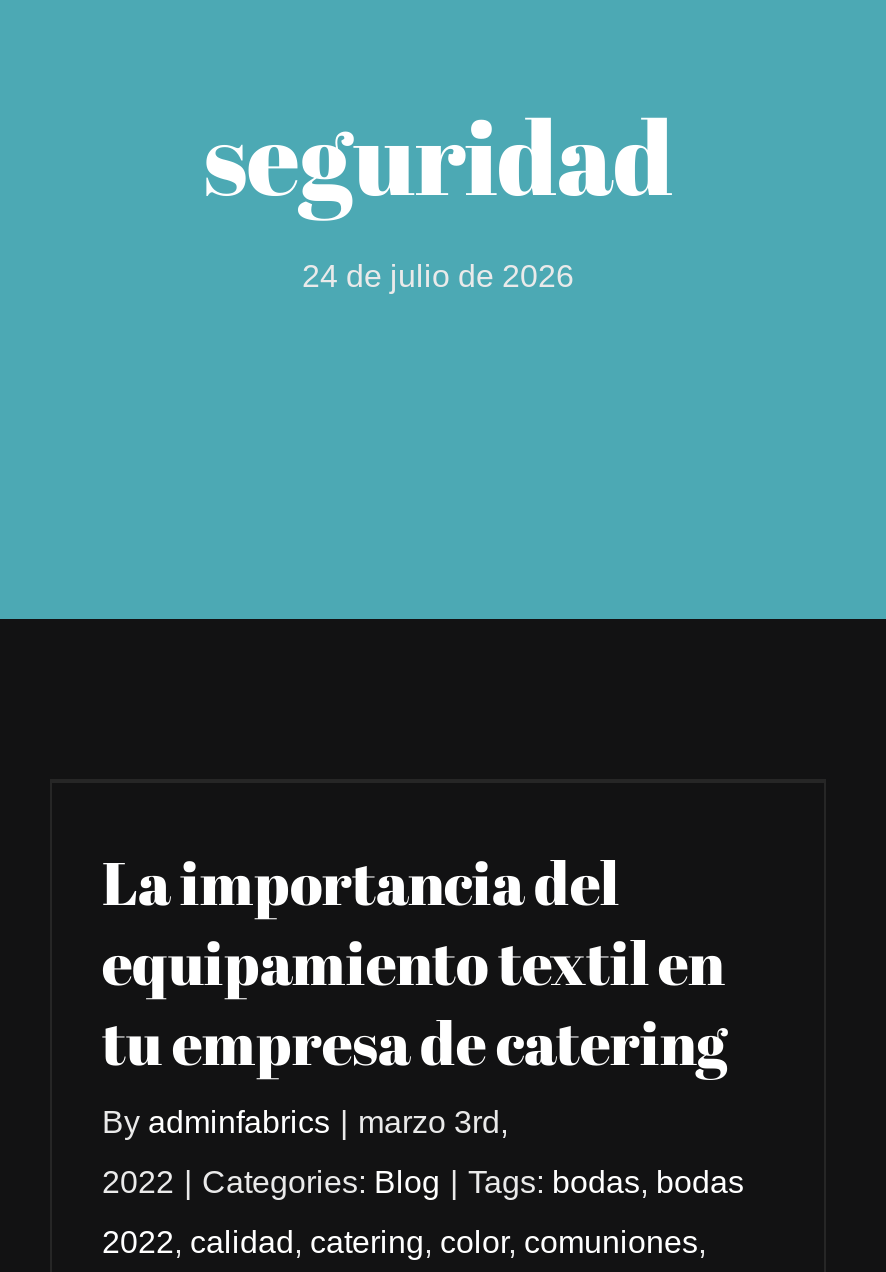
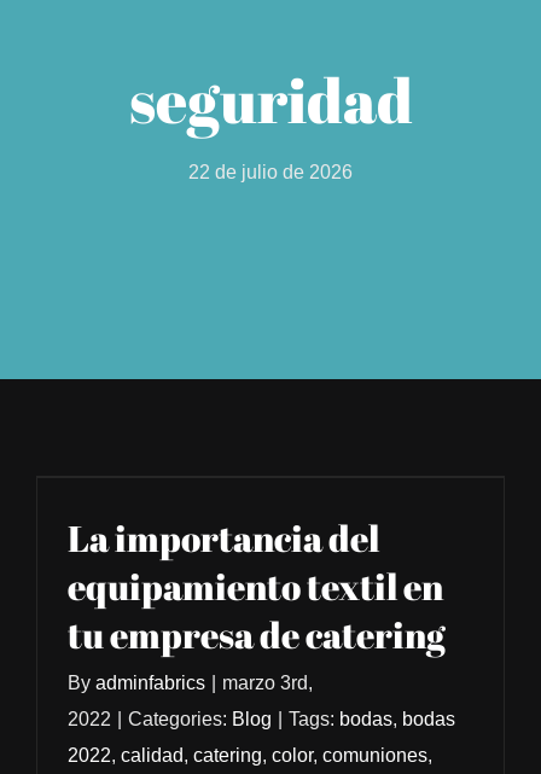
- 24 de julio de 2026
+ 22 de julio de 2026
